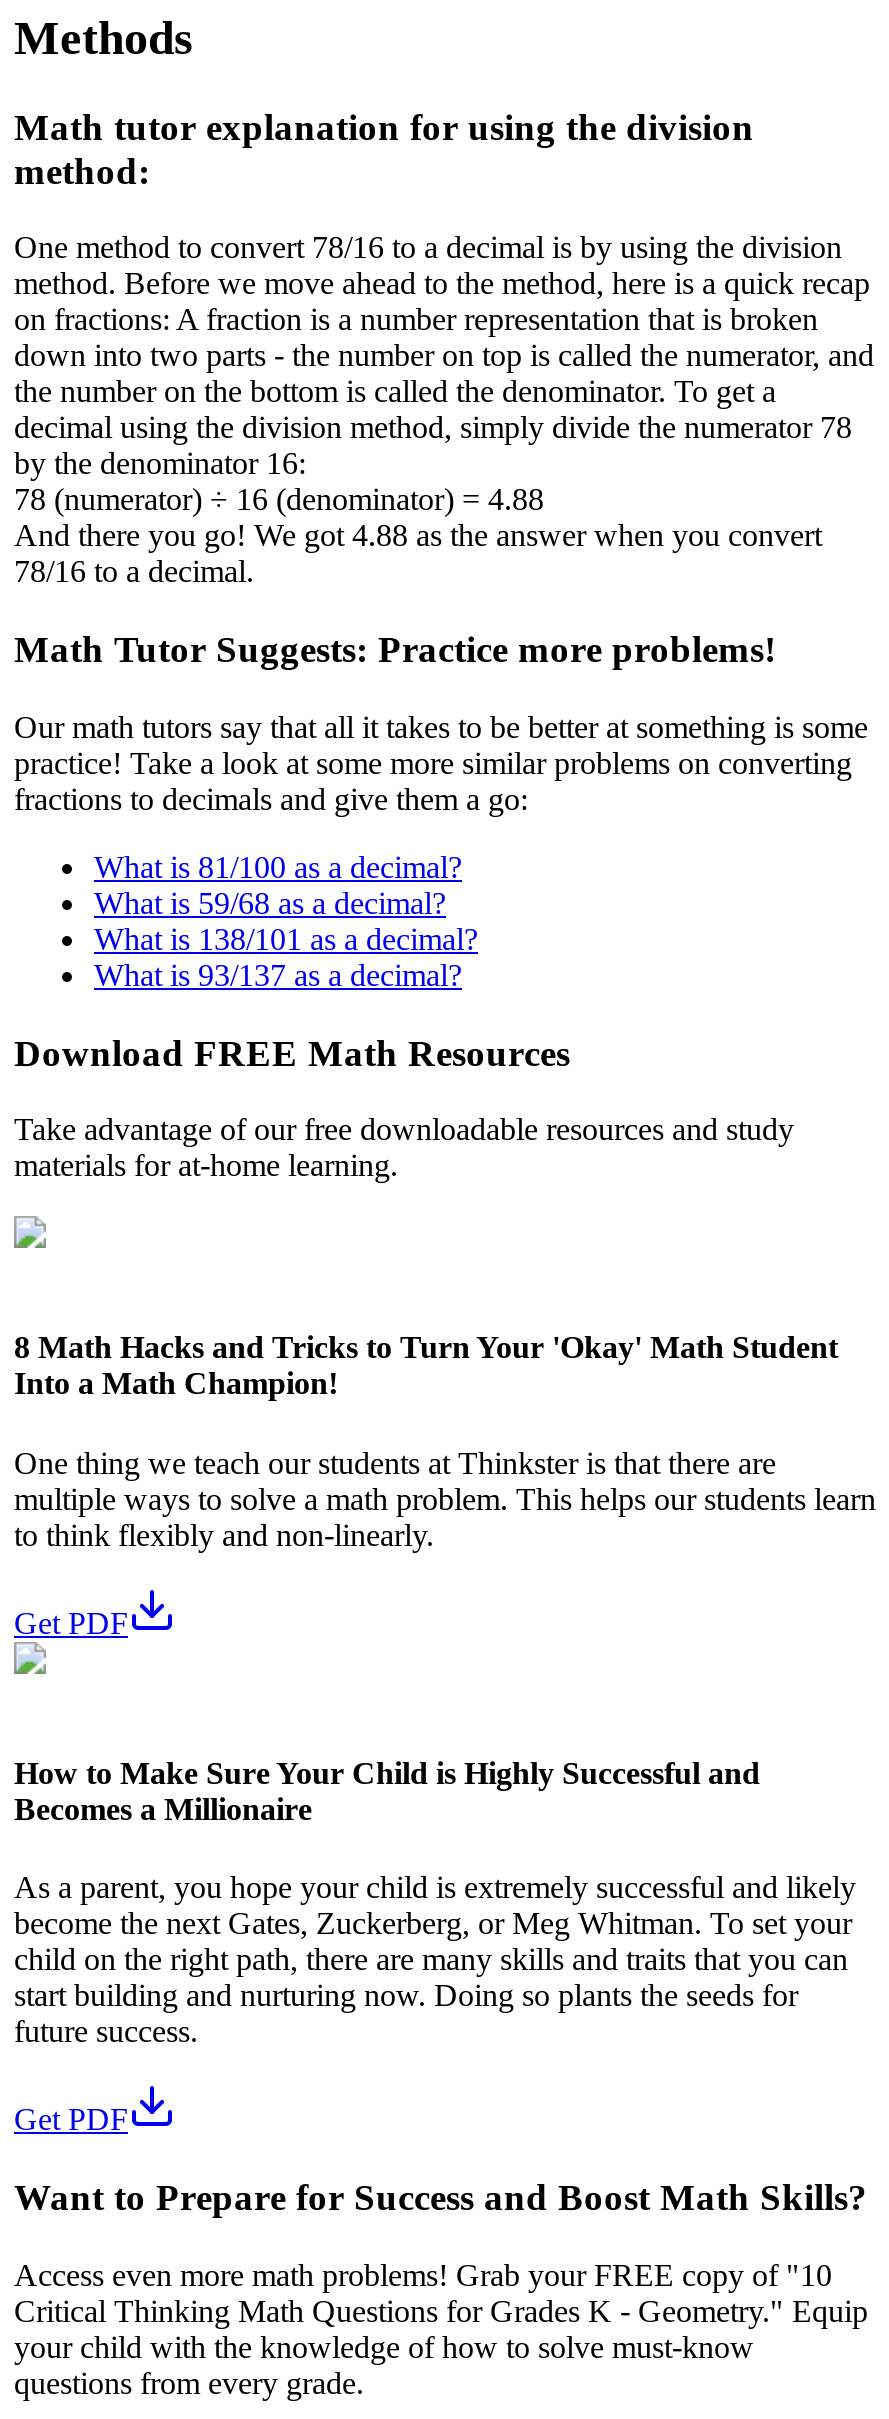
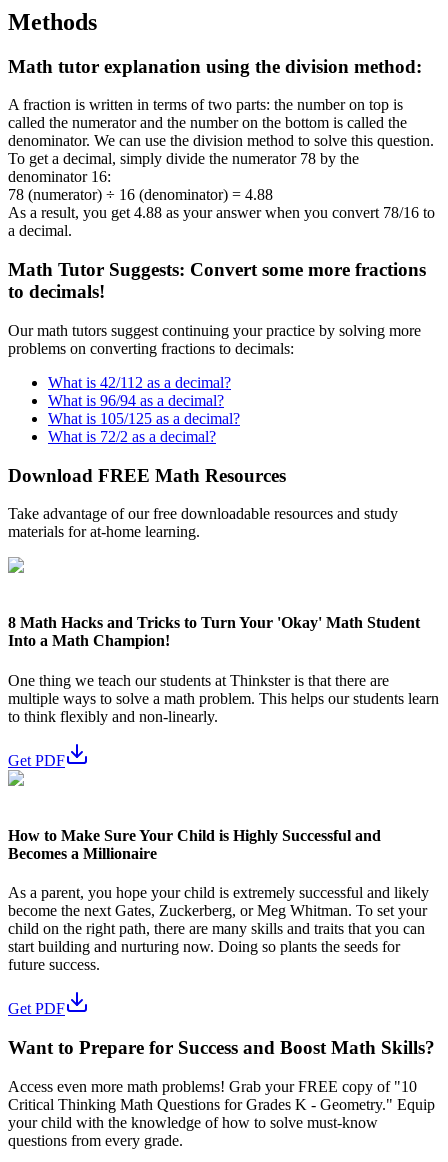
- Math tutor explanation for using the division
- method:
+ Math tutor explanation using the division method:

- One method to convert 78/16 to a decimal is by using the division
- method. Before we move ahead to the method, here is a quick recap
- on fractions: A fraction is a number representation that is broken
- down into two parts - the number on top is called the numerator, and
- the number on the bottom is called the denominator. To get a
- decimal using the division method, simply divide the numerator 78
- by the denominator 16:
+ A fraction is written in terms of two parts: the number on top is
+ called the numerator and the number on the bottom is called the
+ denominator. We can use the division method to solve this question.
+ To get a decimal, simply divide the numerator 78 by the
+ denominator 16:

- And there you go! We got 4.88 as the answer when you convert
- 78/16 to a decimal.
+ As a result, you get 4.88 as your answer when you convert 78/16 to
+ a decimal.

- Math Tutor Suggests: Practice more problems!
+ Math Tutor Suggests: Convert some more fractions
+ to decimals!

- Our math tutors say that all it takes to be better at something is some
- practice! Take a look at some more similar problems on converting
- fractions to decimals and give them a go:
+ Our math tutors suggest continuing your practice by solving more
+ problems on converting fractions to decimals:

- What is 81/100 as a decimal?
- What is 59/68 as a decimal?
- What is 138/101 as a decimal?
- What is 93/137 as a decimal?
+ What is 42/112 as a decimal?
+ What is 96/94 as a decimal?
+ What is 105/125 as a decimal?
+ What is 72/2 as a decimal?
